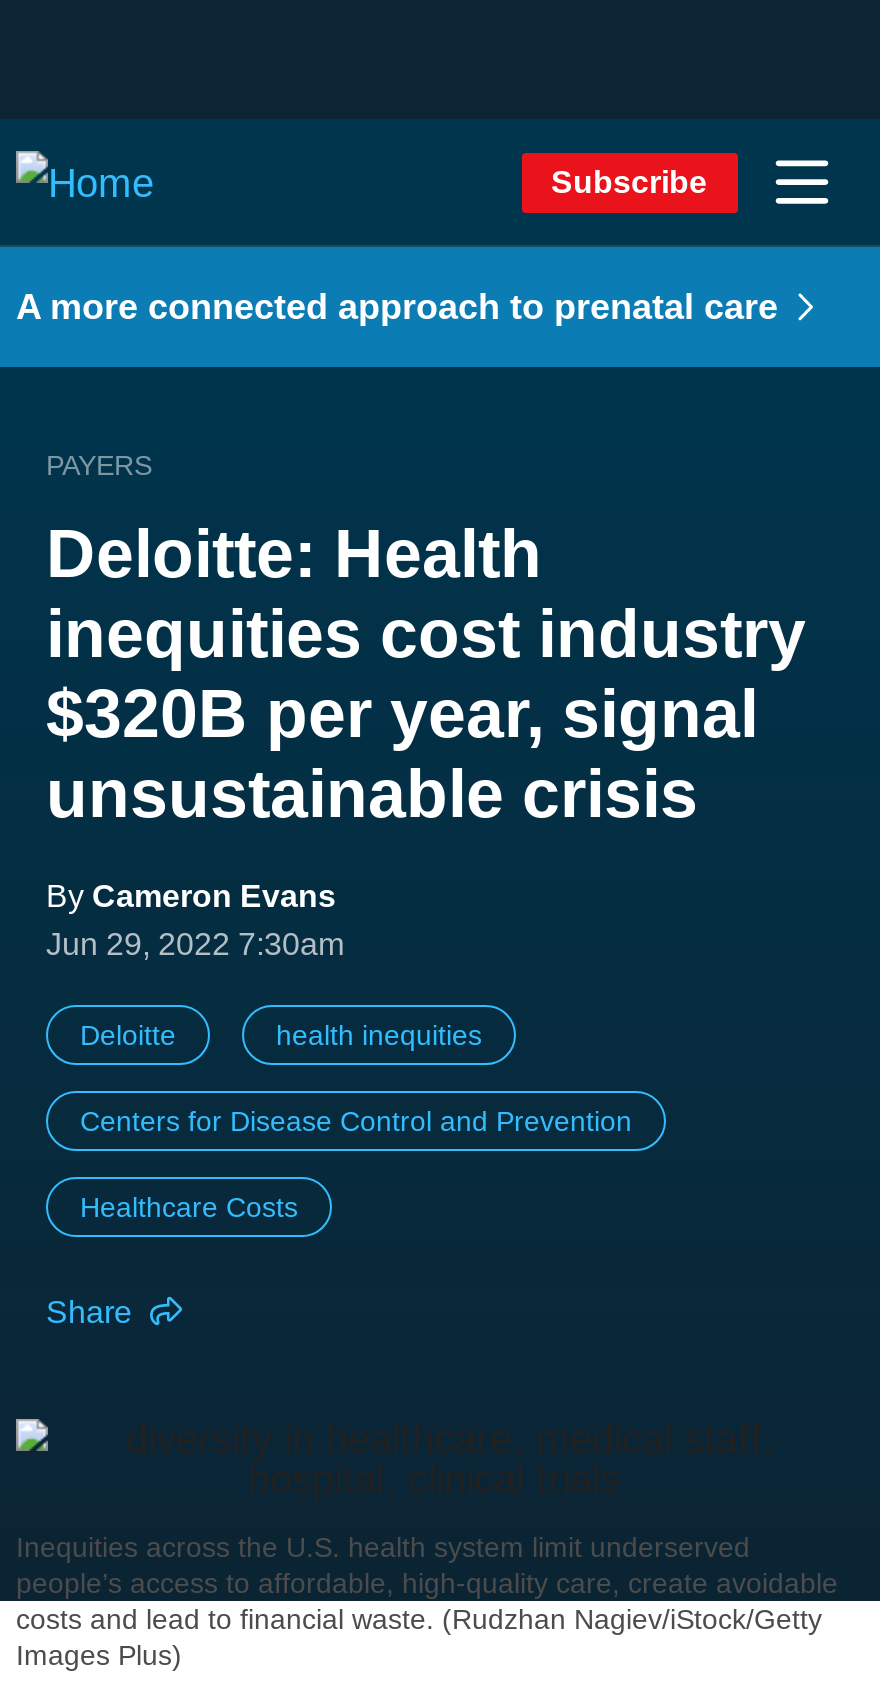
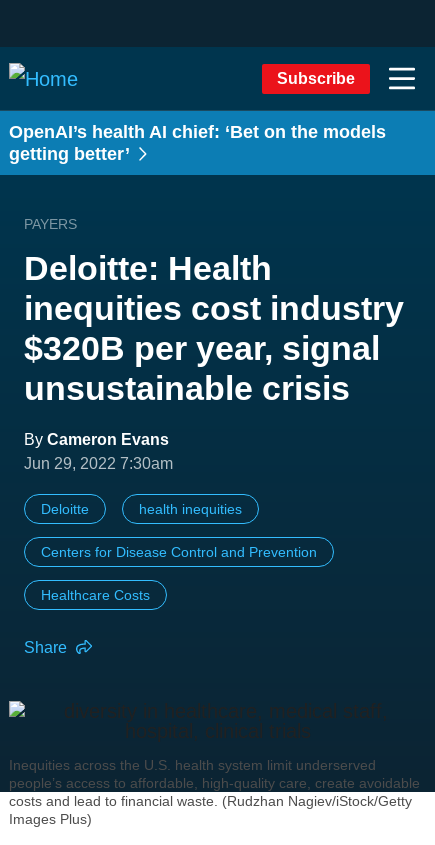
- A more connected approach to prenatal care
+ OpenAI’s health AI chief: ‘Bet on the models
+ getting better’
